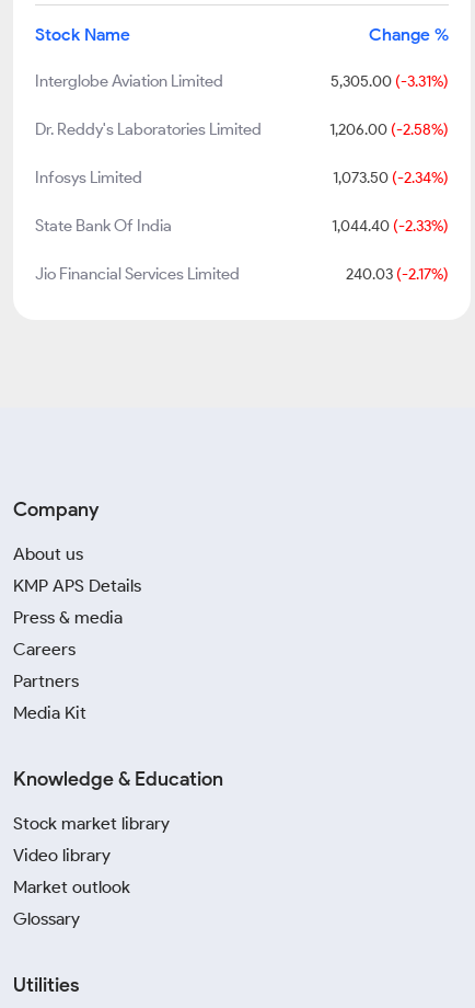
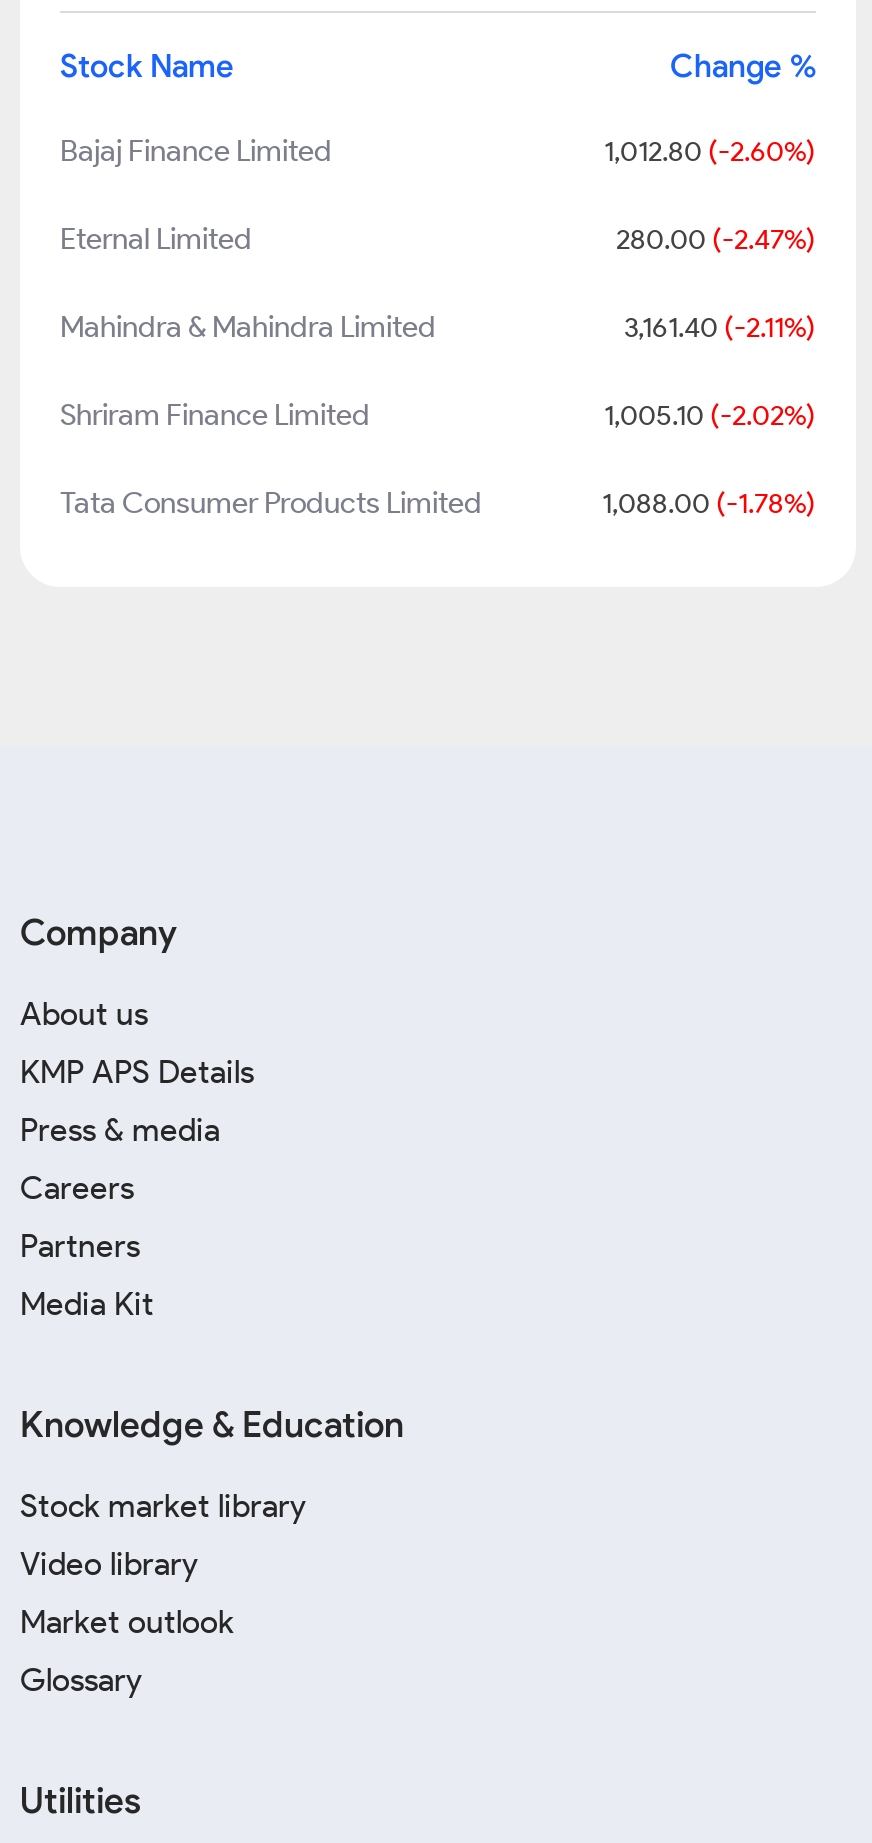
- Interglobe Aviation Limited
- 5,305.00 (-3.31%)
+ Bajaj Finance Limited
+ 1,012.80 (-2.60%)

- Dr. Reddy's Laboratories Limited
- 1,206.00 (-2.58%)
+ Eternal Limited
+ 280.00 (-2.47%)

- Infosys Limited
- 1,073.50 (-2.34%)
+ Mahindra & Mahindra Limited
+ 3,161.40 (-2.11%)

- State Bank Of India
- 1,044.40 (-2.33%)
+ Shriram Finance Limited
+ 1,005.10 (-2.02%)

- Jio Financial Services Limited
- 240.03 (-2.17%)
+ Tata Consumer Products Limited
+ 1,088.00 (-1.78%)
